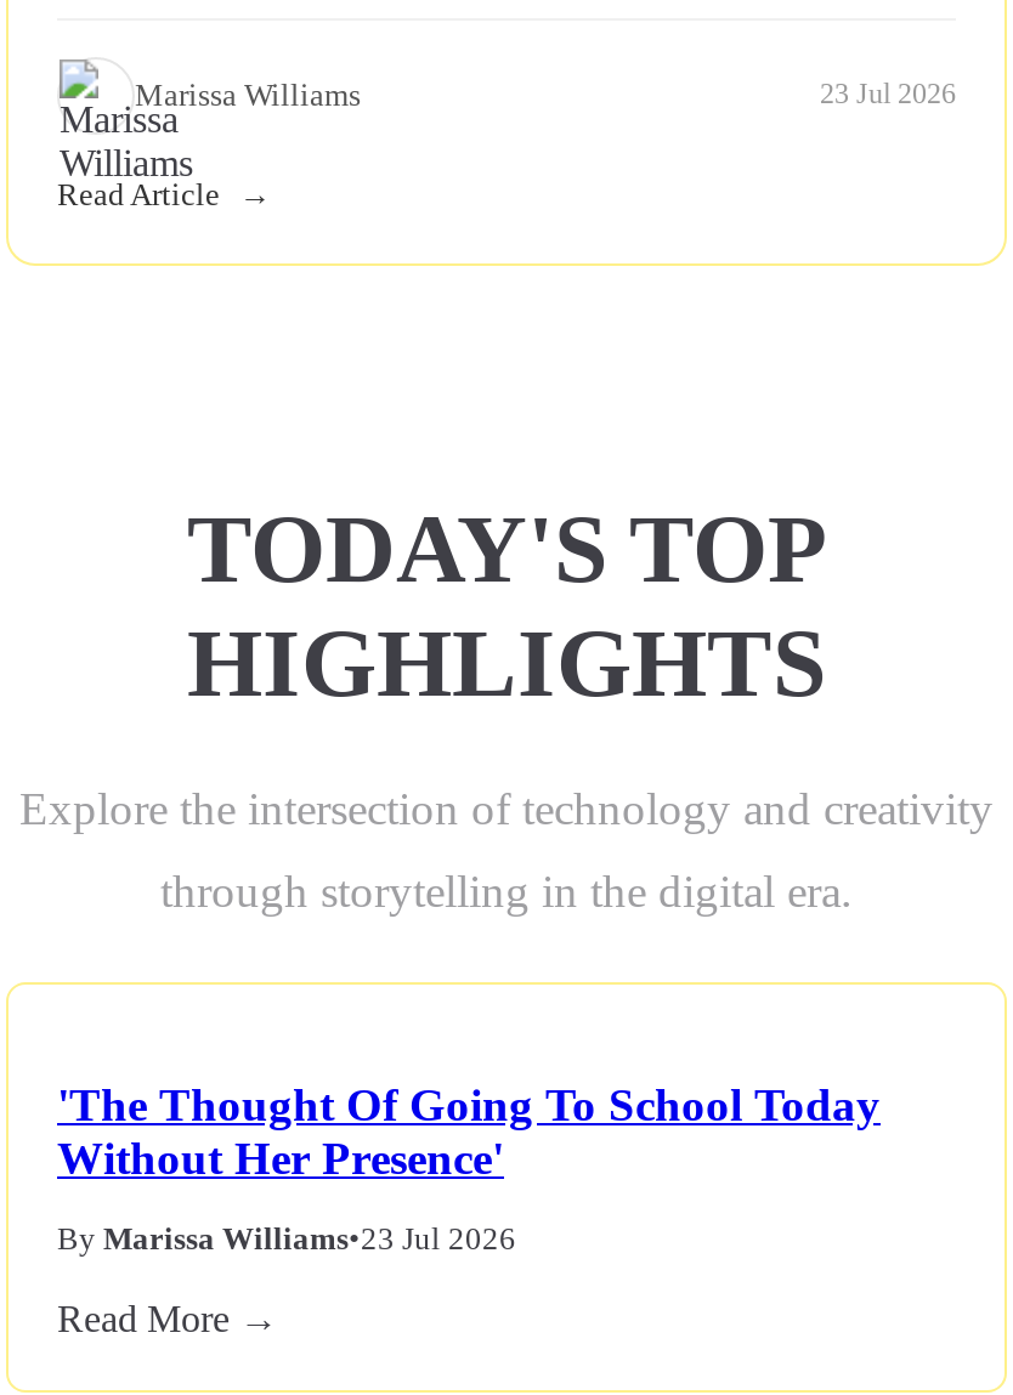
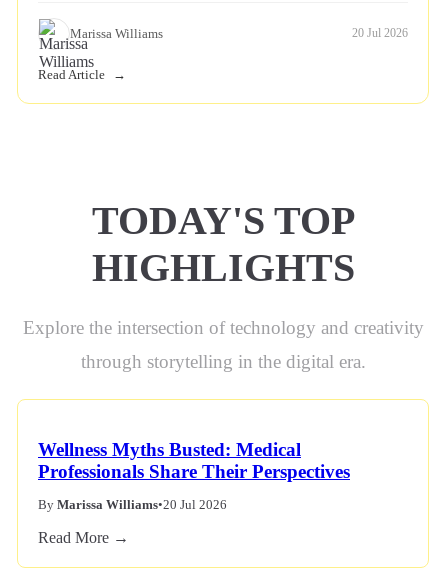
- 23 Jul 2026
+ 20 Jul 2026

- 'The Thought Of Going To School Today
- Without Her Presence'
+ Wellness Myths Busted: Medical
+ Professionals Share Their Perspectives

- By Marissa Williams•23 Jul 2026
+ By Marissa Williams•20 Jul 2026
